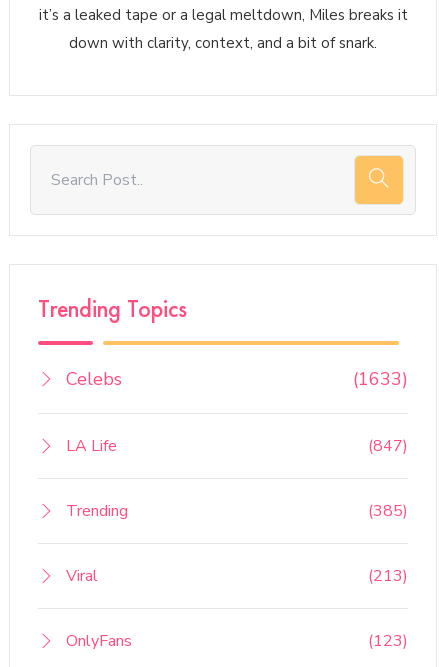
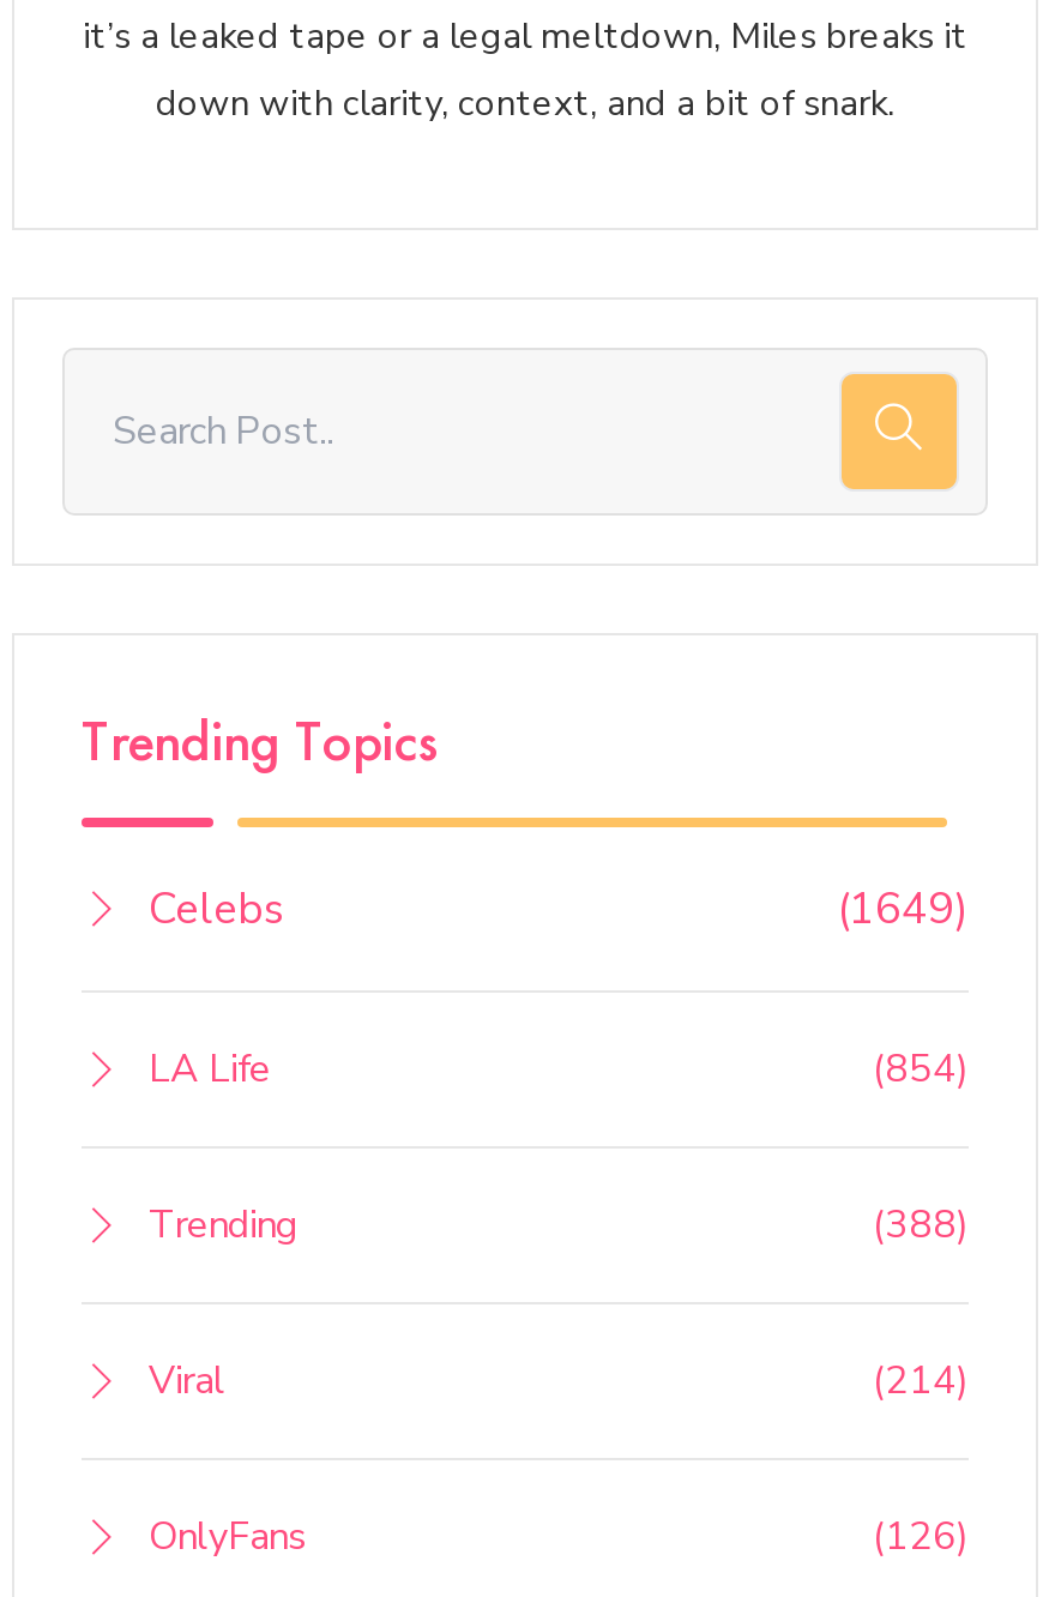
- (1633)
+ (1649)

- (847)
+ (854)

- (385)
+ (388)

- (213)
+ (214)

- (123)
+ (126)
